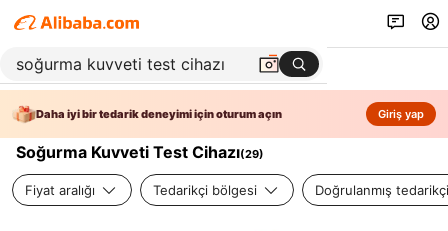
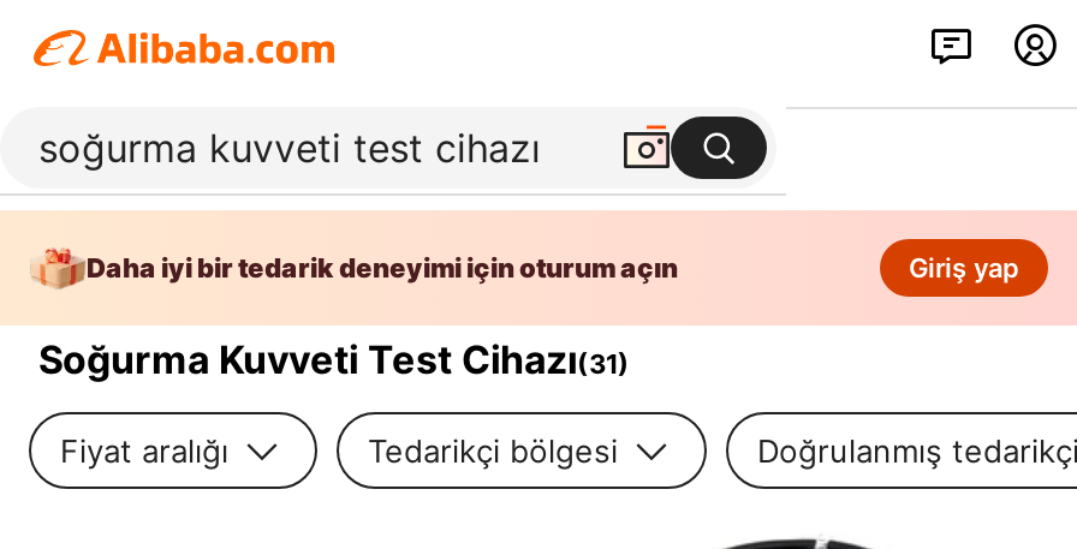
- Soğurma Kuvveti Test Cihazı(29)
+ Soğurma Kuvveti Test Cihazı(31)
